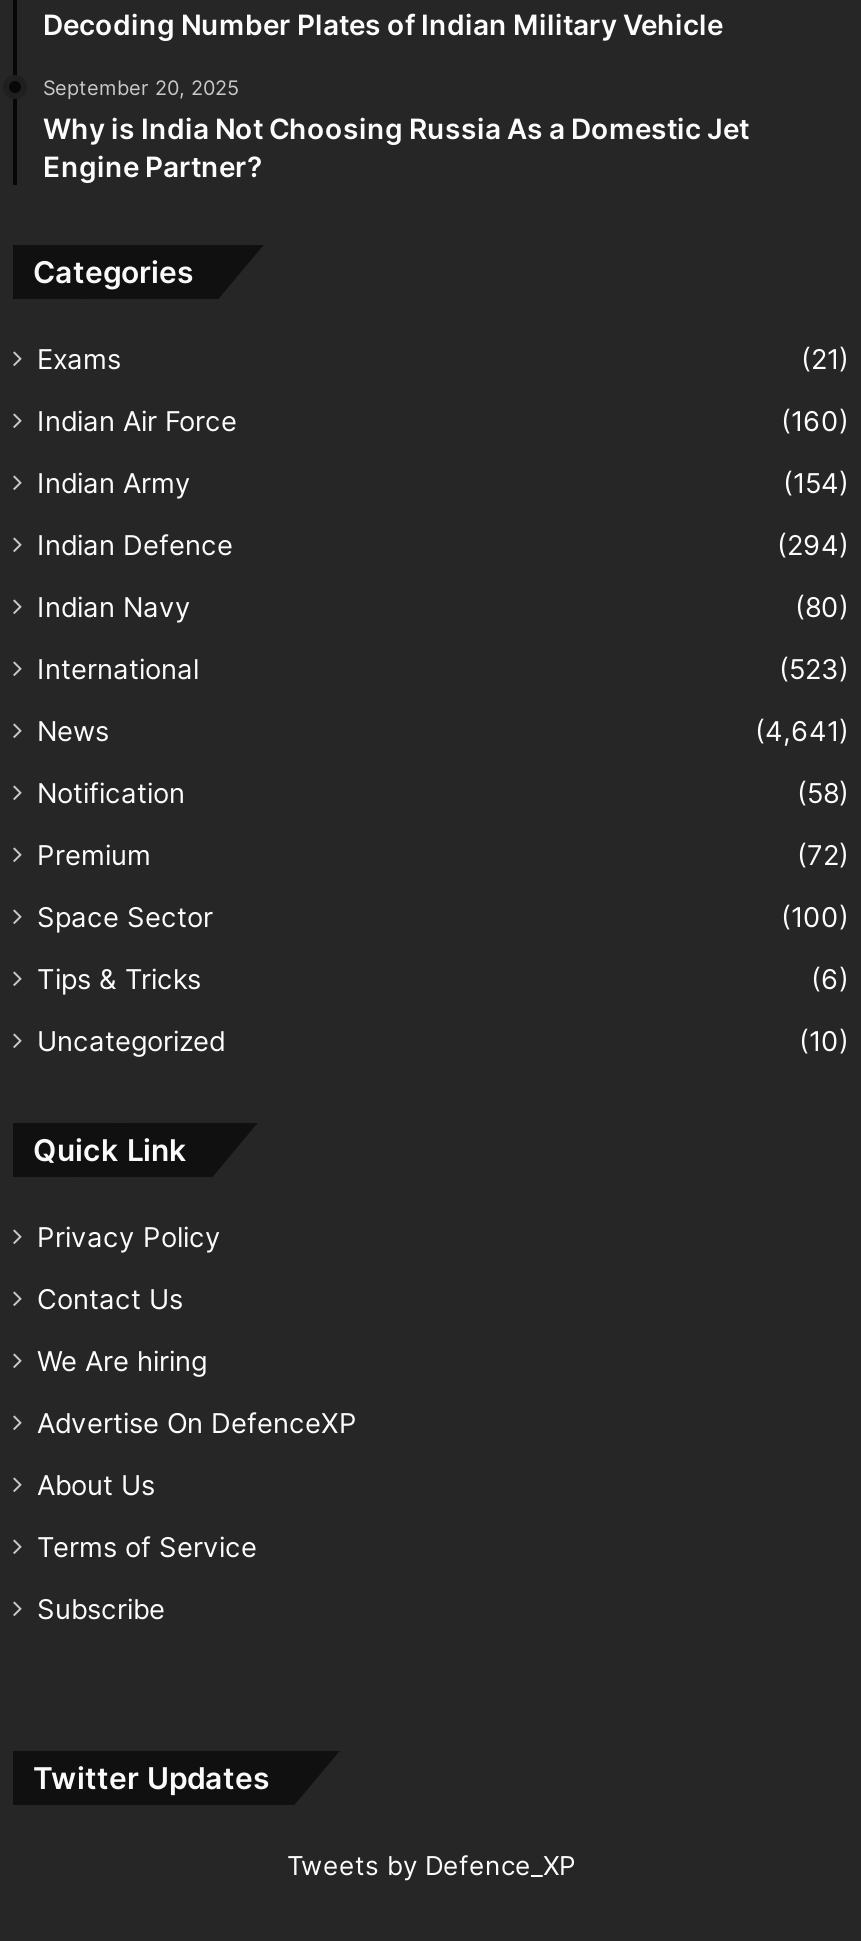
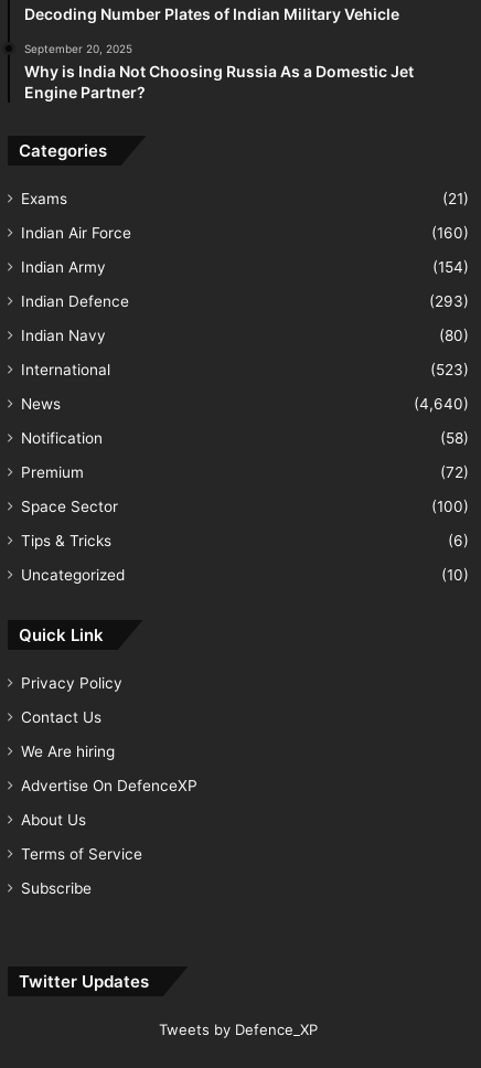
- (294)
+ (293)

- (4,641)
+ (4,640)
